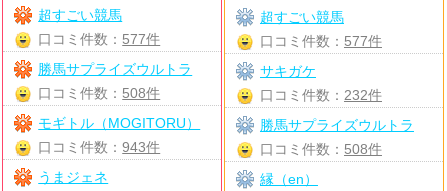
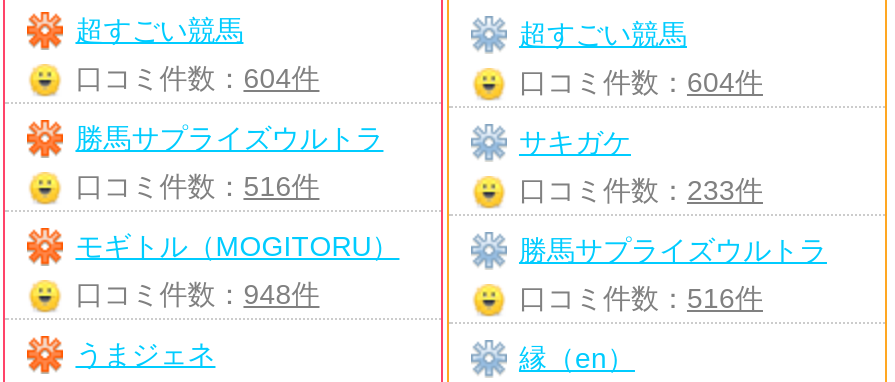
- 口コミ件数：577件
+ 口コミ件数：604件

- 口コミ件数：577件
+ 口コミ件数：604件

- 口コミ件数：508件
+ 口コミ件数：516件

- 口コミ件数：232件
+ 口コミ件数：233件

- 口コミ件数：943件
+ 口コミ件数：948件

- 口コミ件数：508件
+ 口コミ件数：516件
